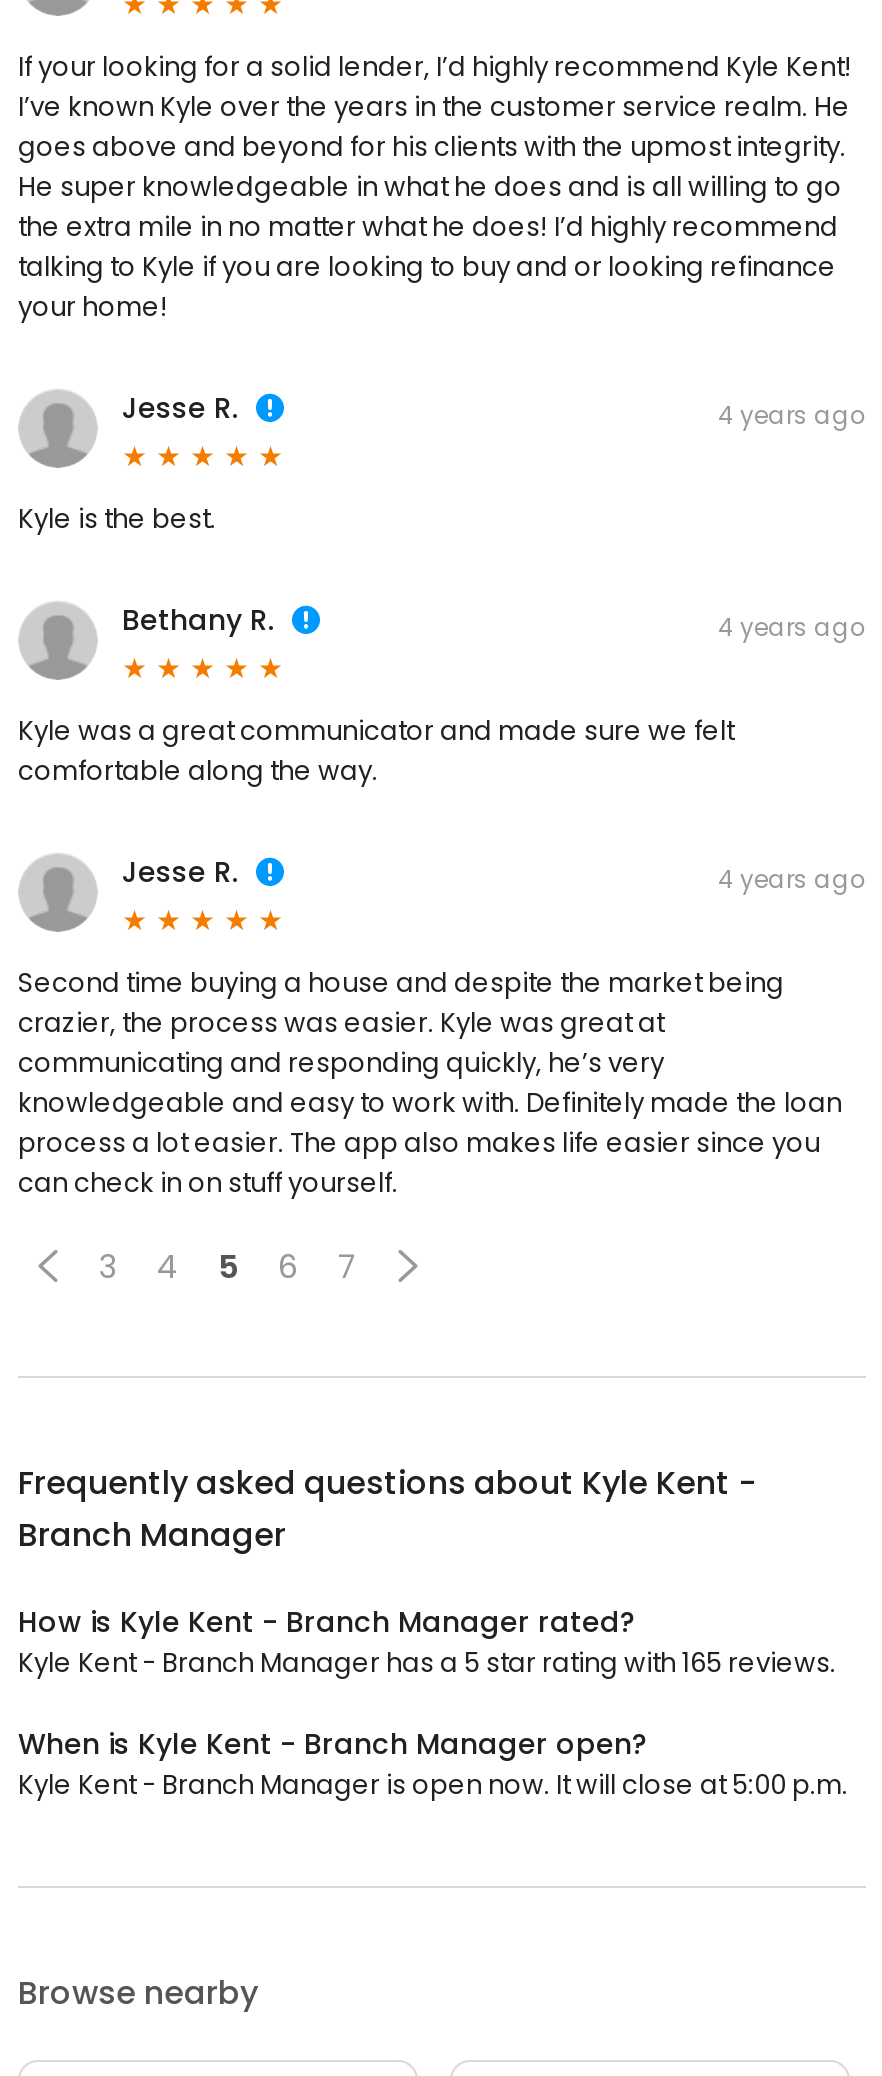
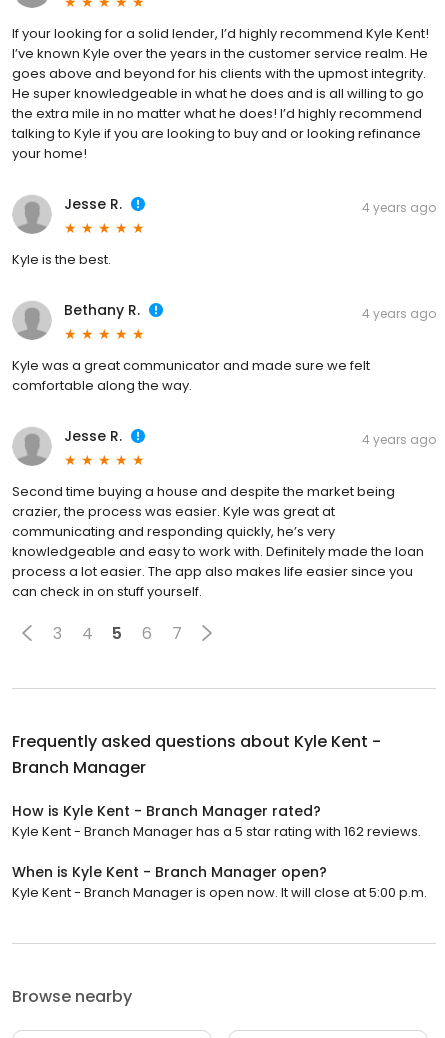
- Kyle Kent - Branch Manager has a 5 star rating with 165 reviews.
+ Kyle Kent - Branch Manager has a 5 star rating with 162 reviews.
